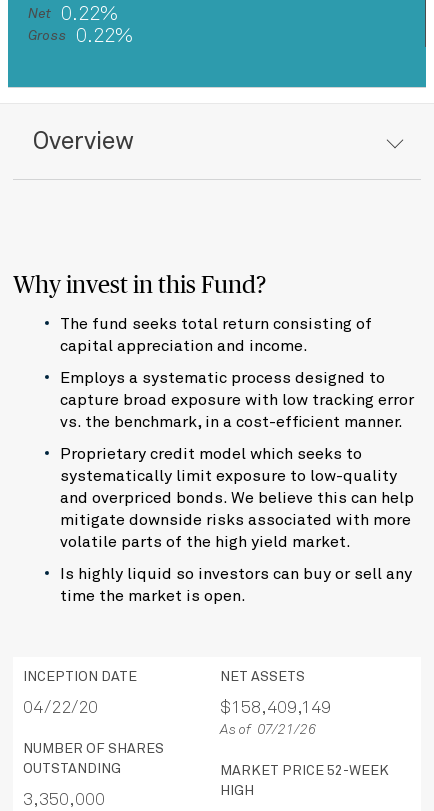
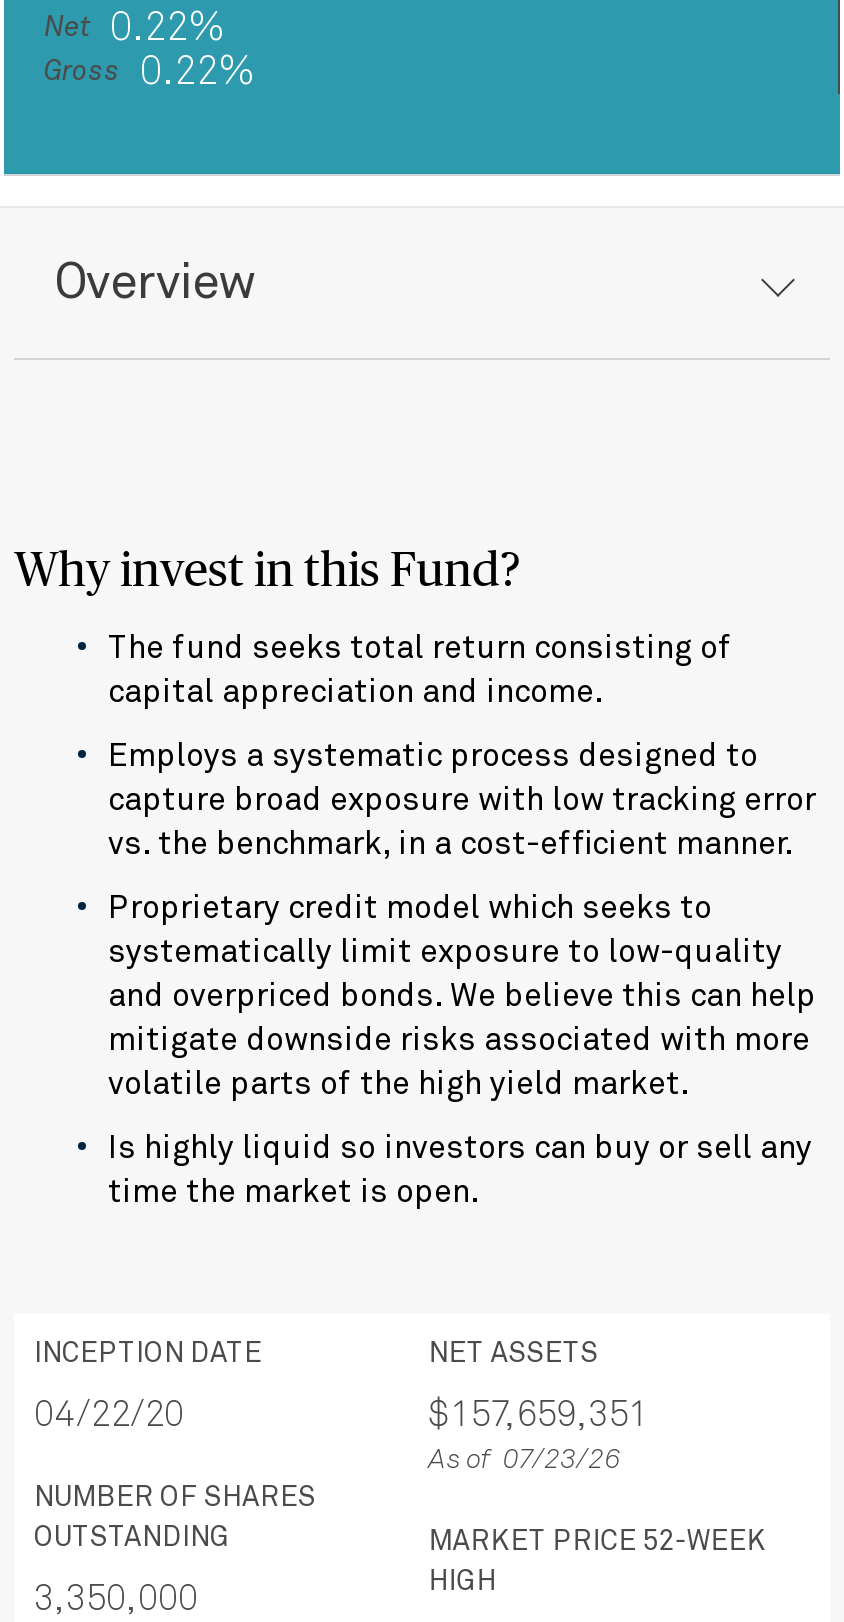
- $158,409,149
+ $157,659,351

- As of 07/21/26
+ As of 07/23/26
